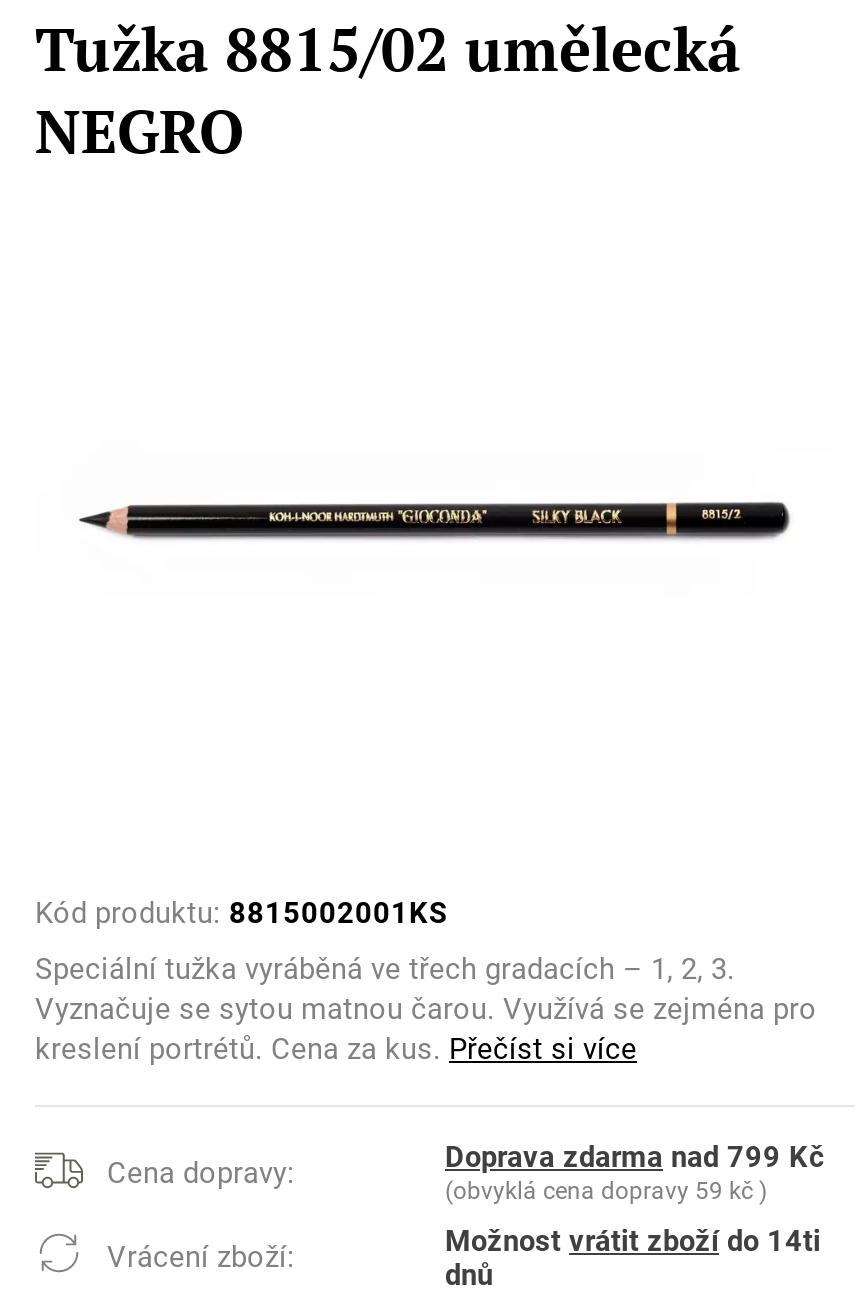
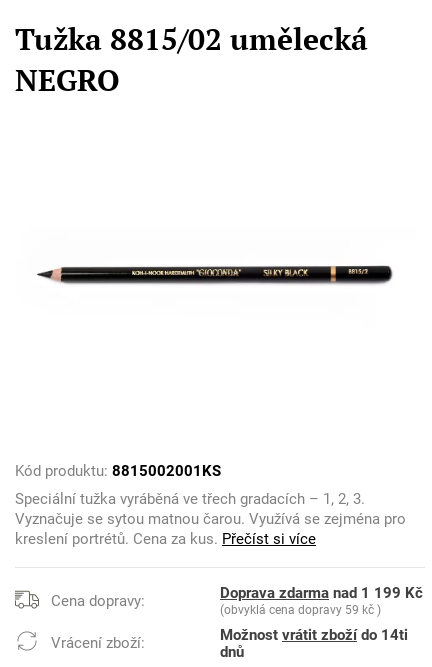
- Doprava zdarma nad 799 Kč
+ Doprava zdarma nad 1 199 Kč
